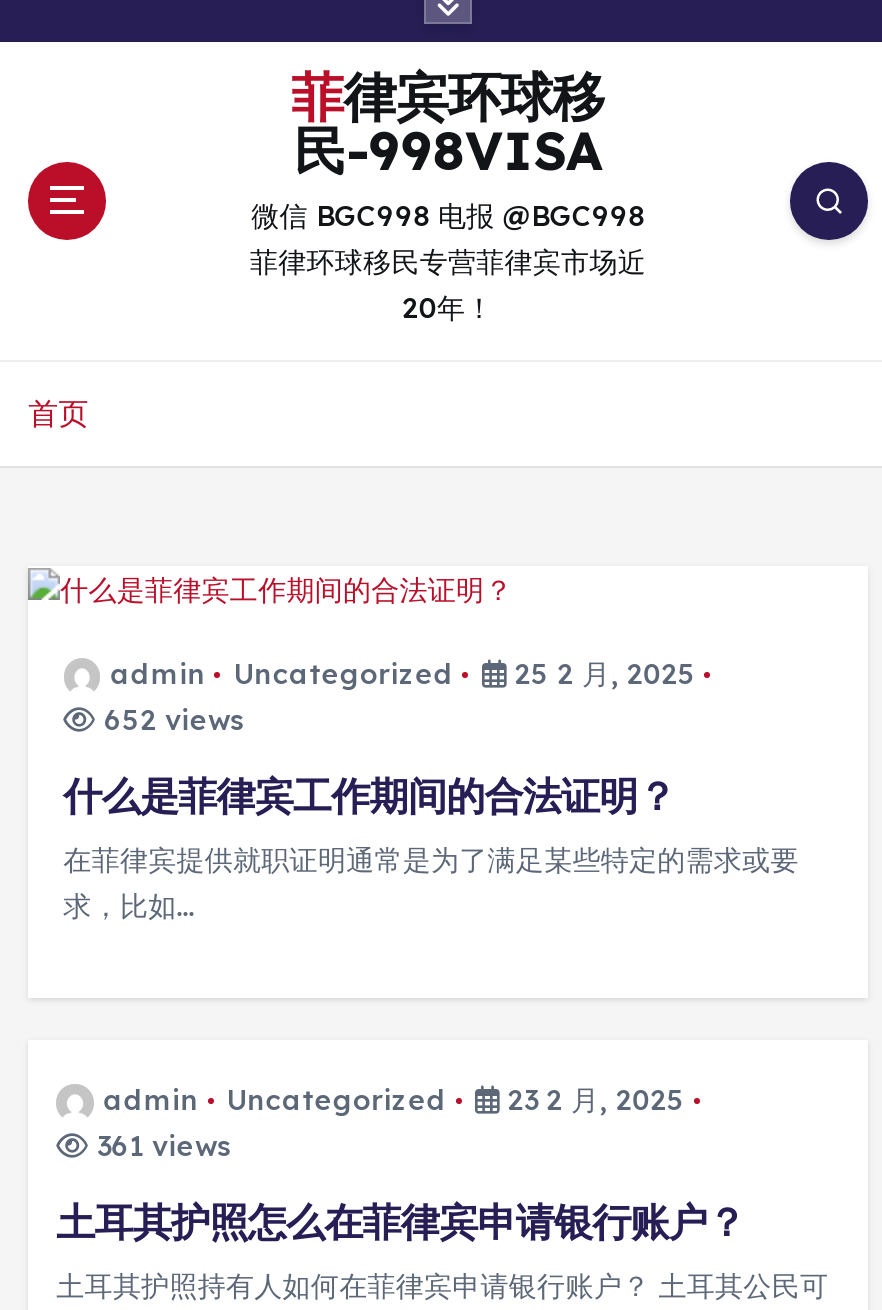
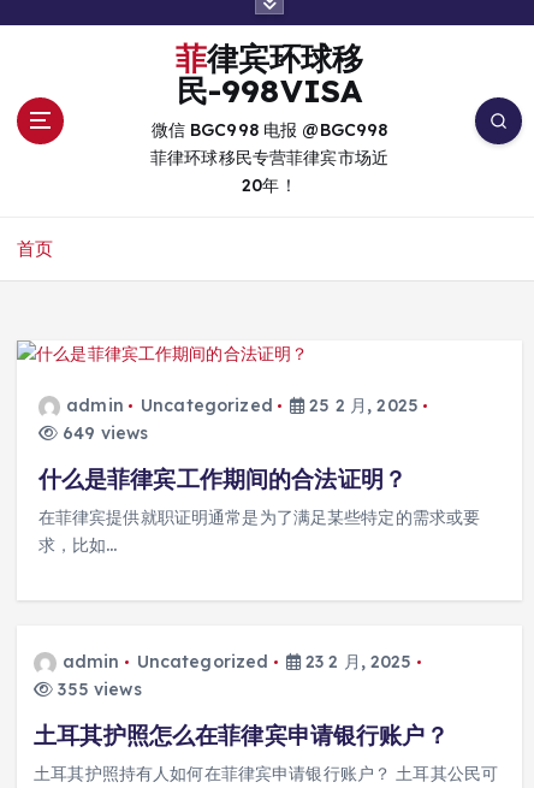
- 652 views
+ 649 views

- 361 views
+ 355 views
